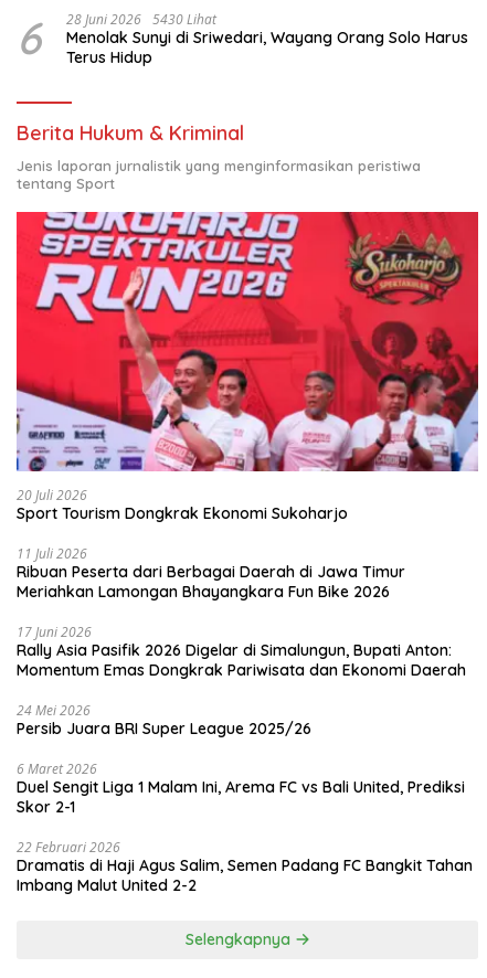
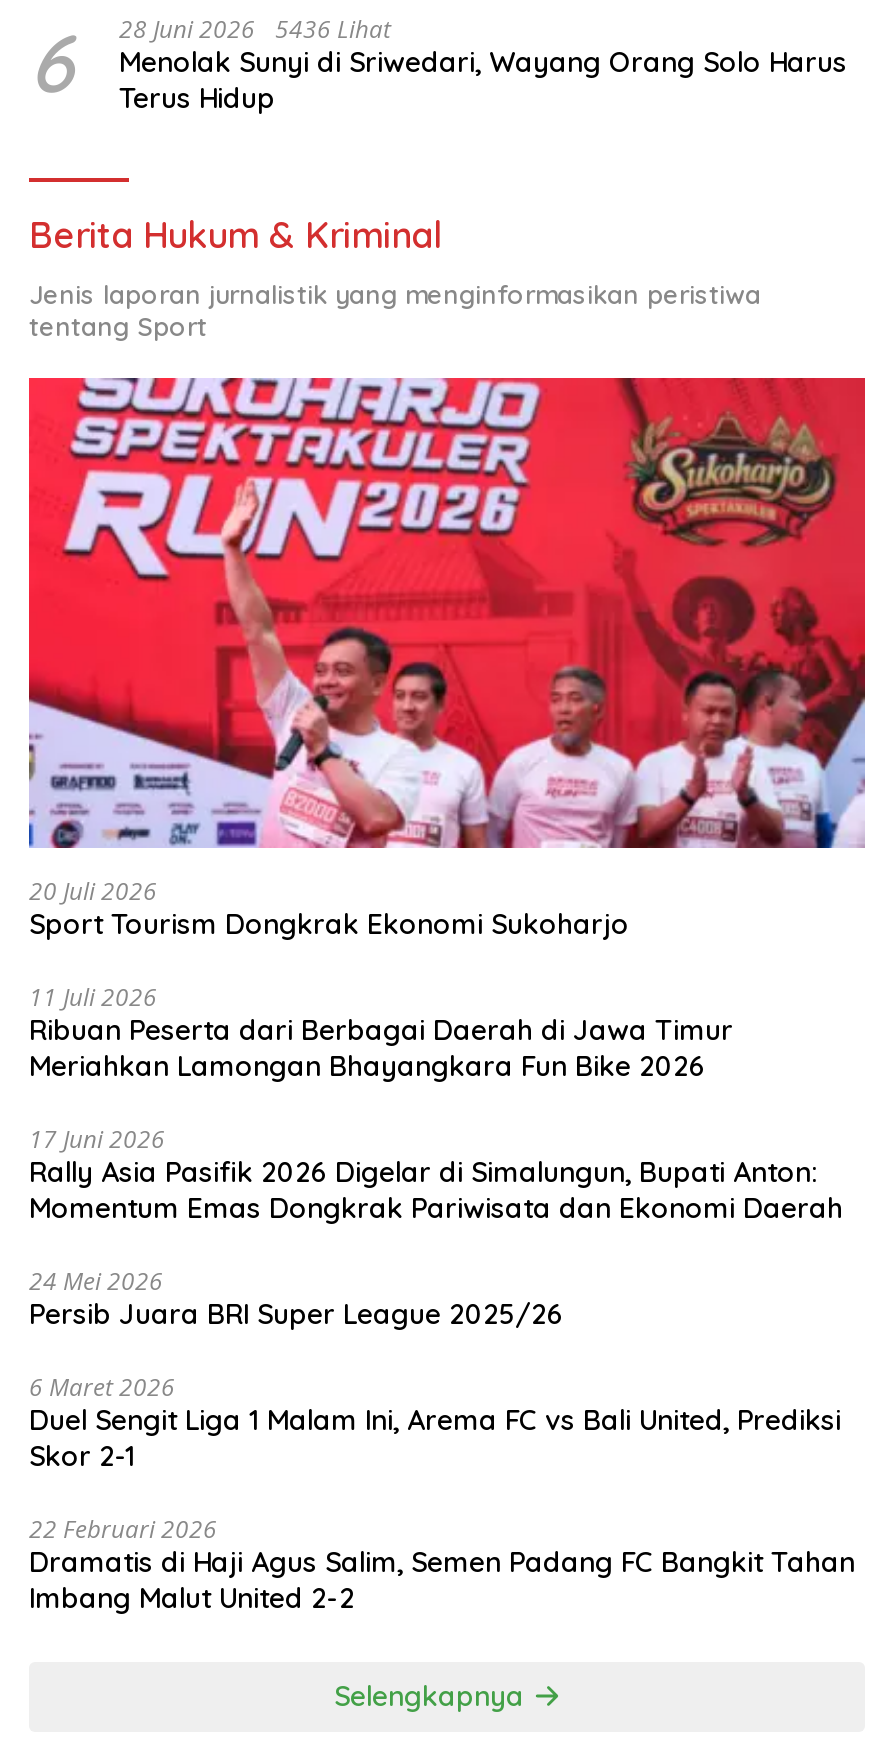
- 6 28 Juni 2026 5430 Lihat Menolak Sunyi di Sriwedari, Wayang Orang Solo Harus Terus Hidup
+ 6 28 Juni 2026 5436 Lihat Menolak Sunyi di Sriwedari, Wayang Orang Solo Harus Terus Hidup
